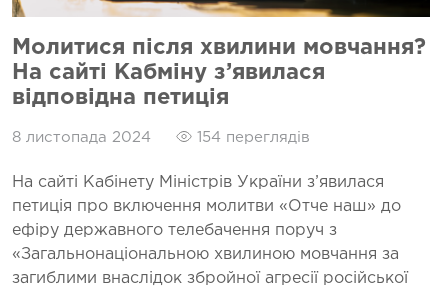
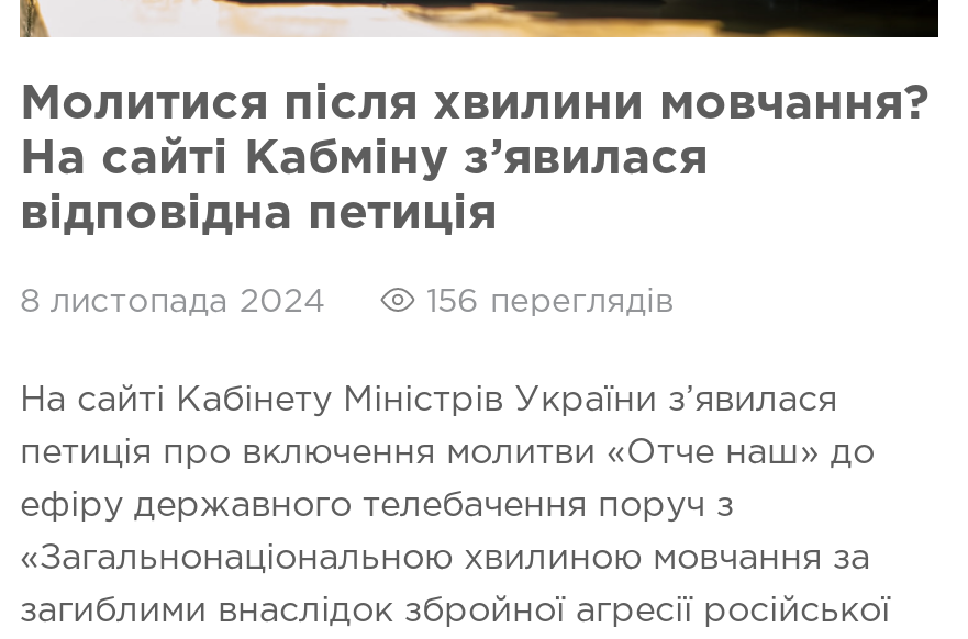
- 154 переглядів
+ 156 переглядів
